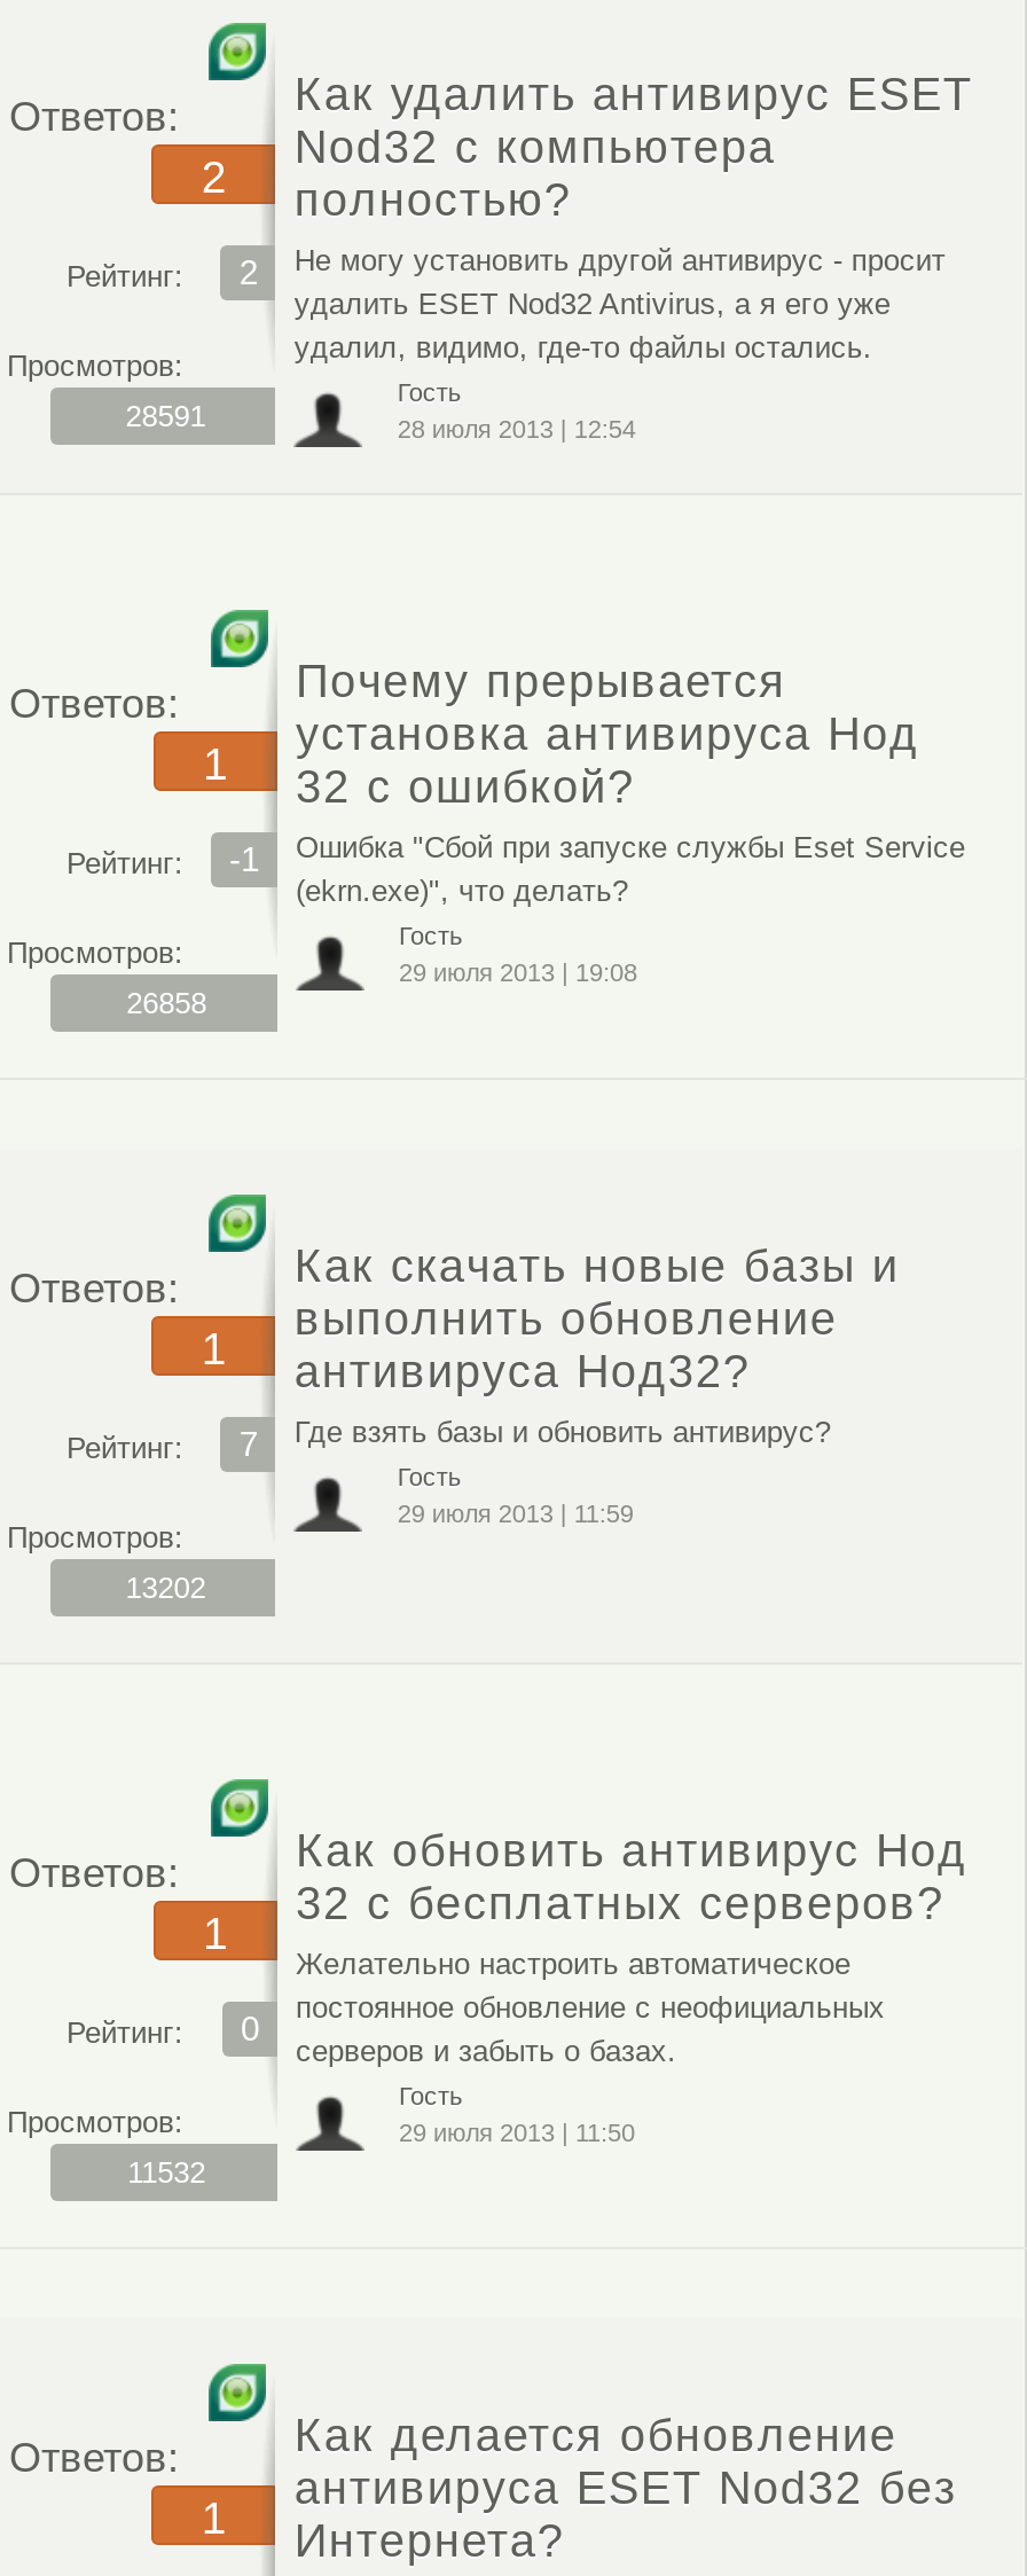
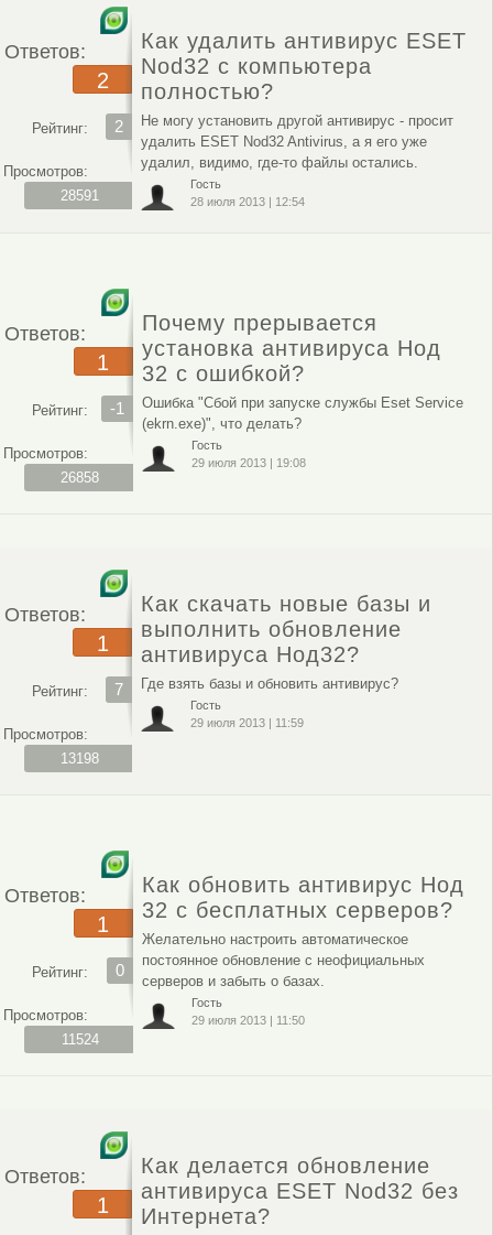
- 13202
+ 13198

- 11532
+ 11524
